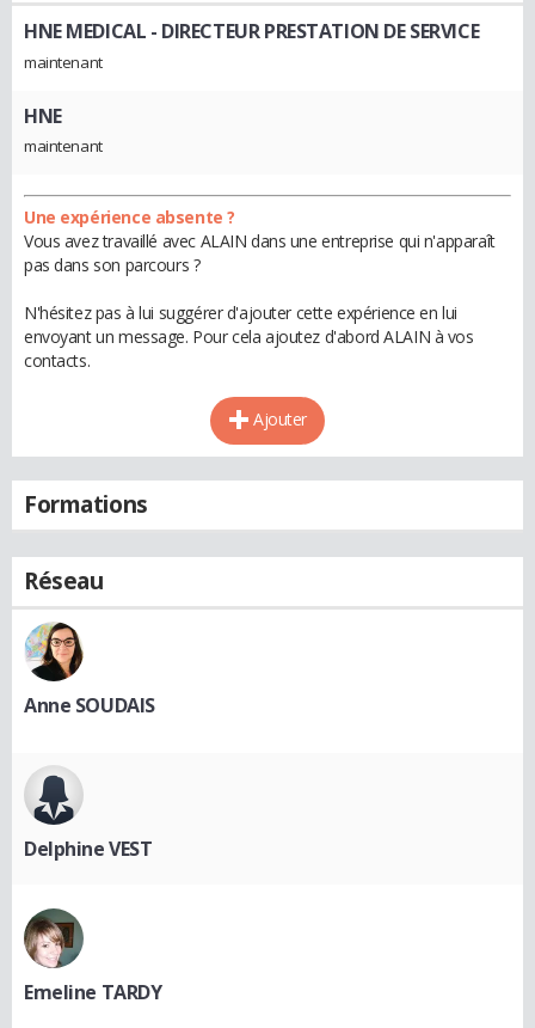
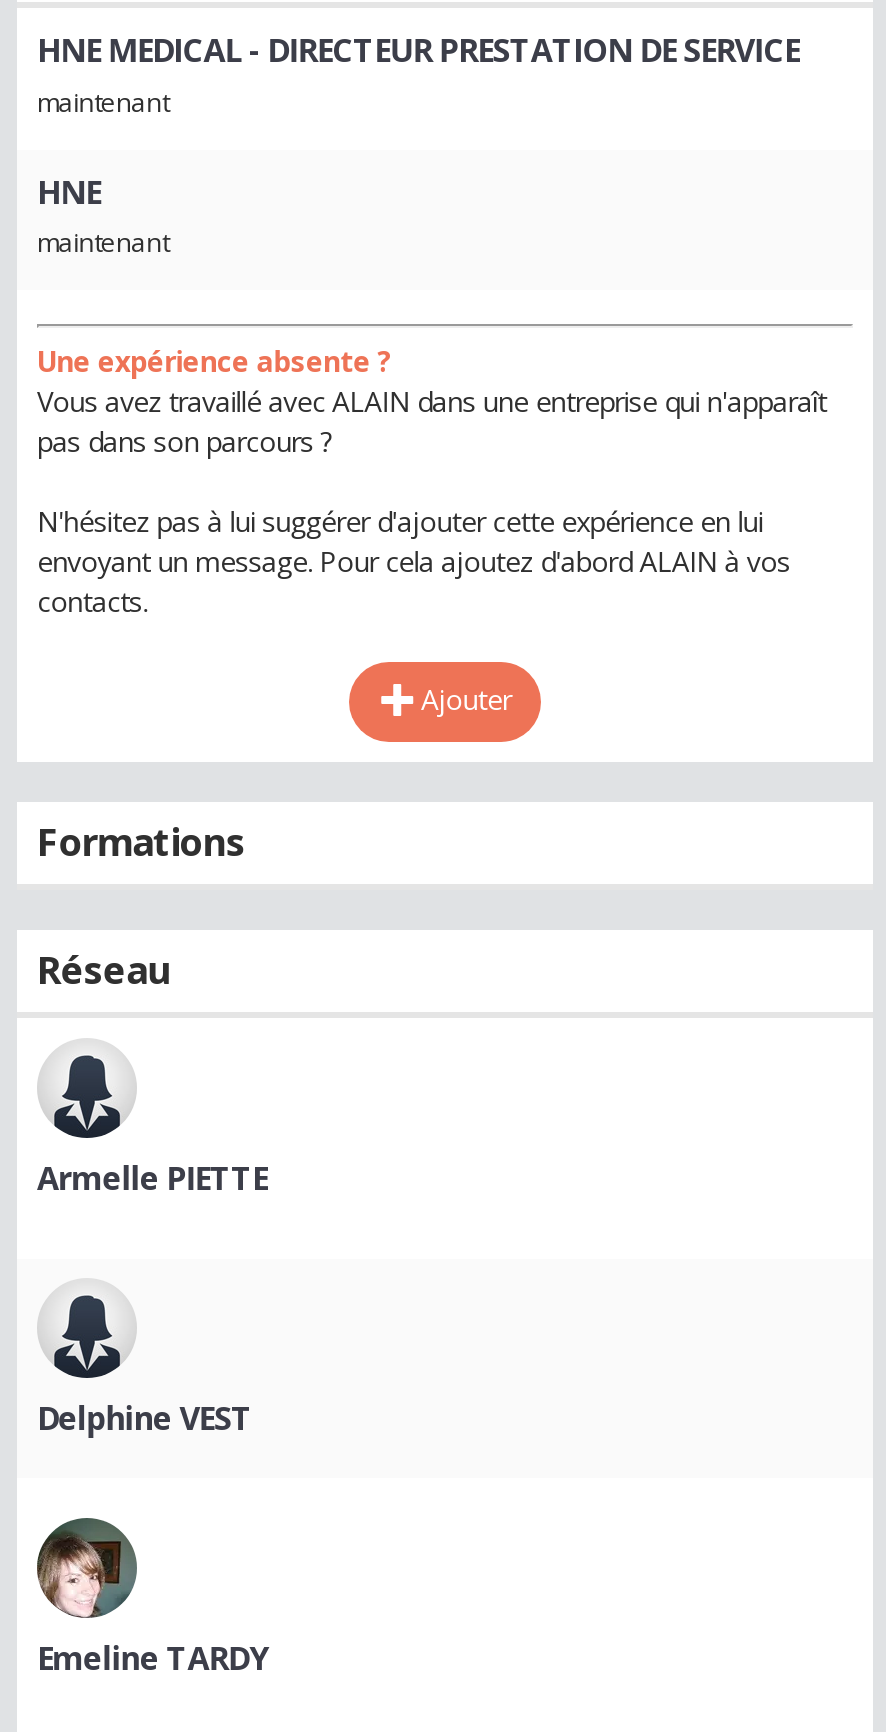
- [image]
- Anne SOUDAIS
+ [image]
+ Armelle PIETTE
